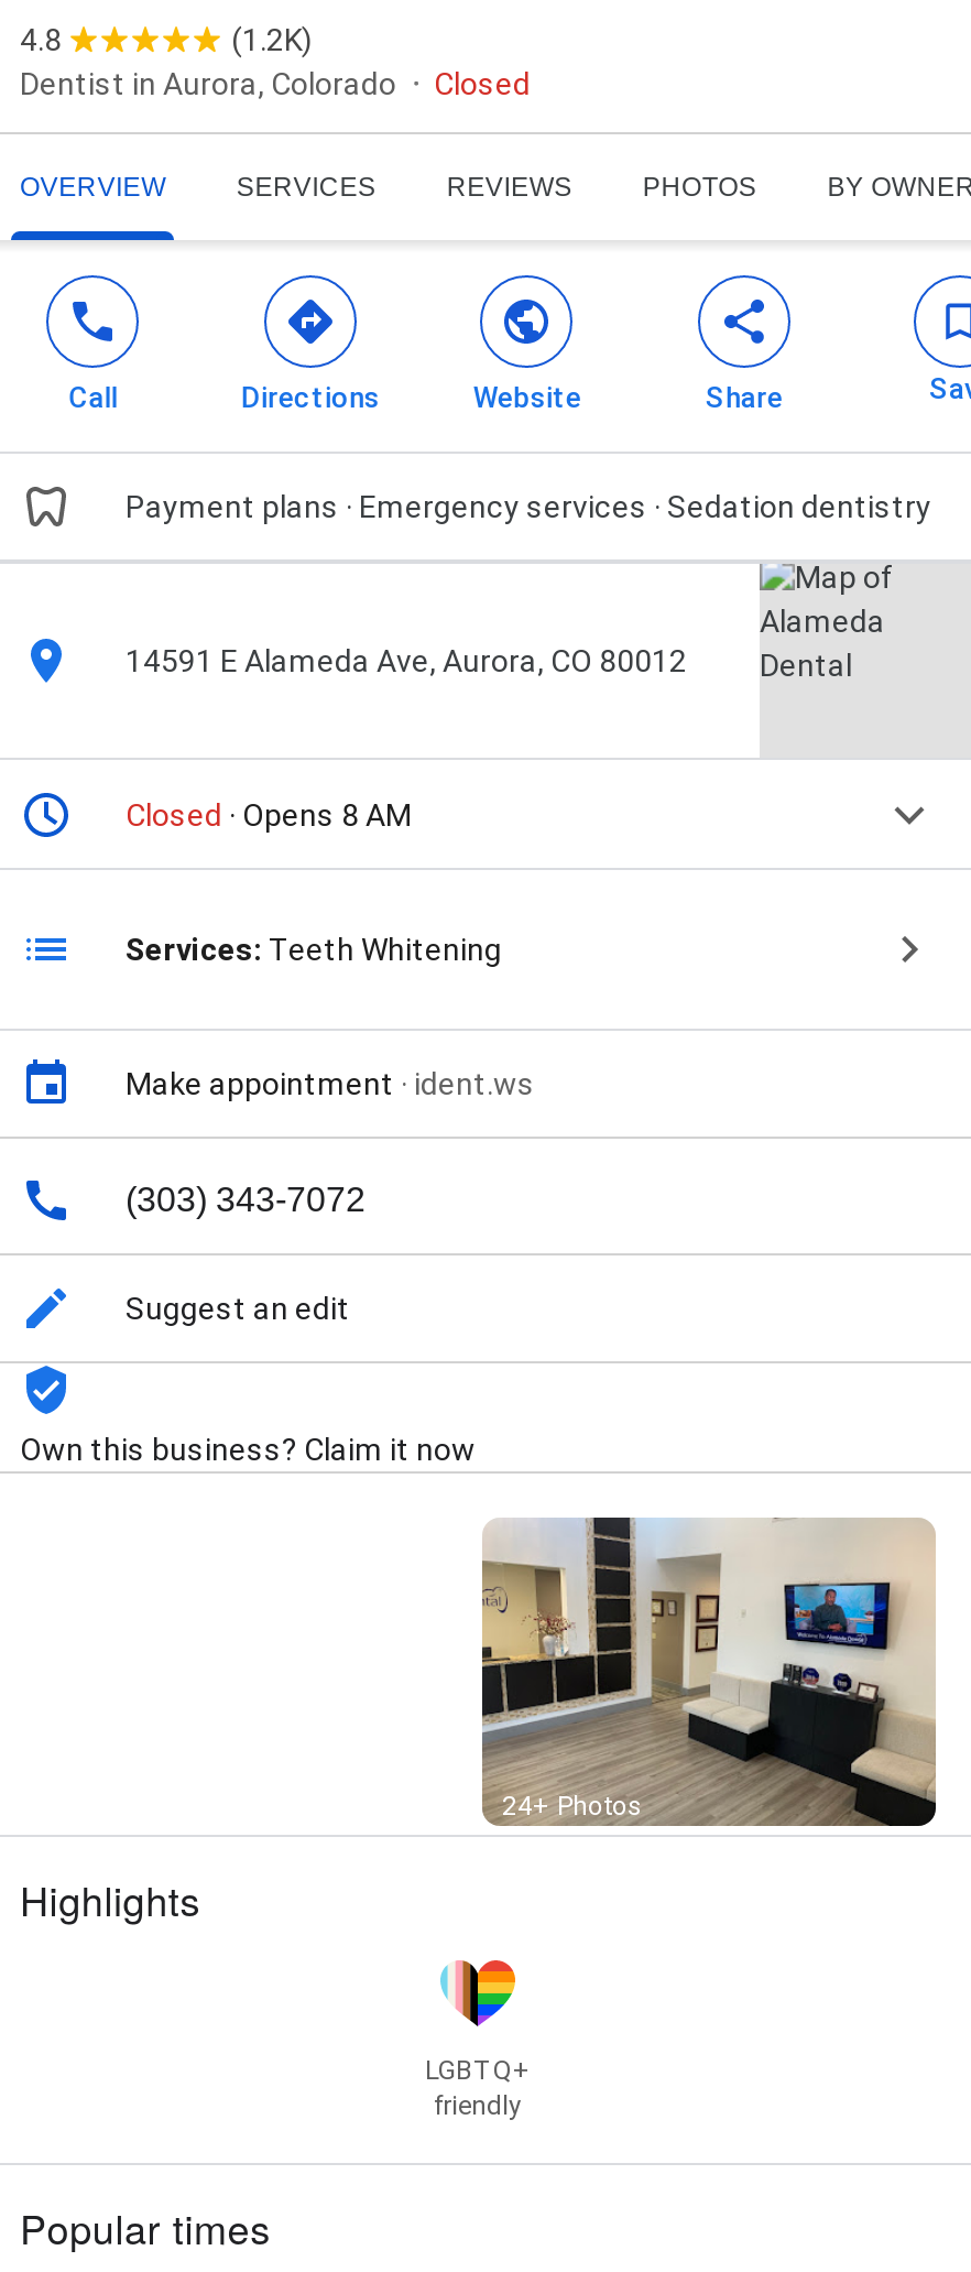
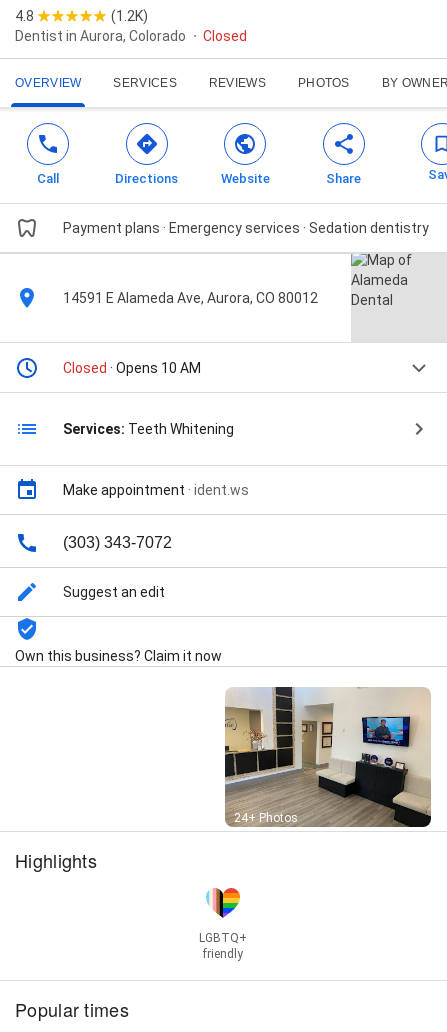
- Closed · Opens 8 AM
+ Closed · Opens 10 AM
